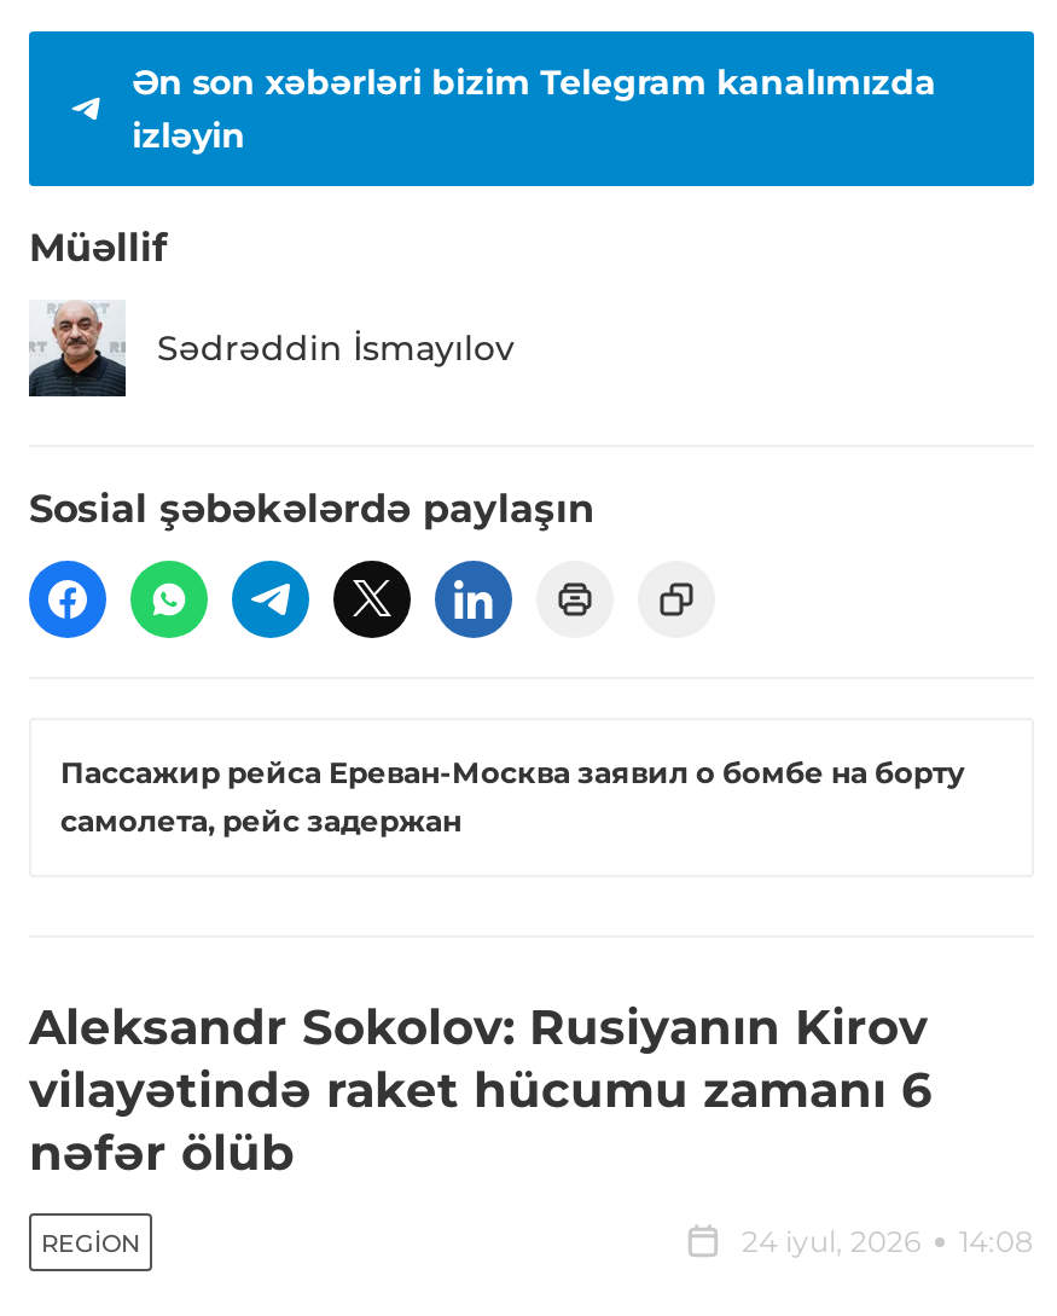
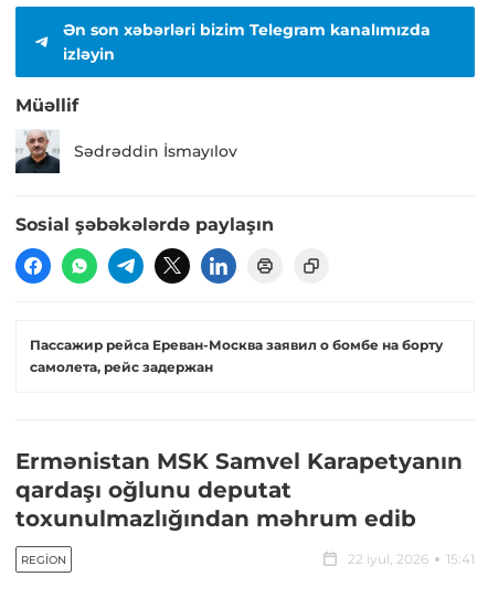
- Aleksandr Sokolov: Rusiyanın Kirov
- vilayətində raket hücumu zamanı 6
- nəfər ölüb
+ Ermənistan MSK Samvel Karapetyanın
+ qardaşı oğlunu deputat
+ toxunulmazlığından məhrum edib

- 24 iyul, 2026
- 14:08
+ 22 iyul, 2026
+ 15:41
